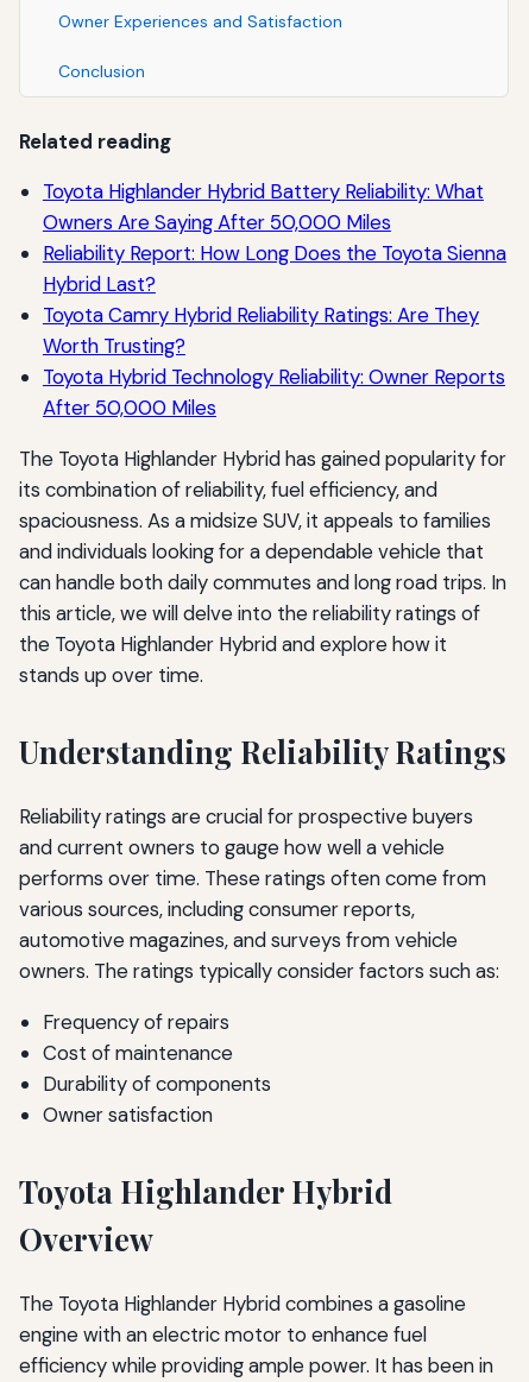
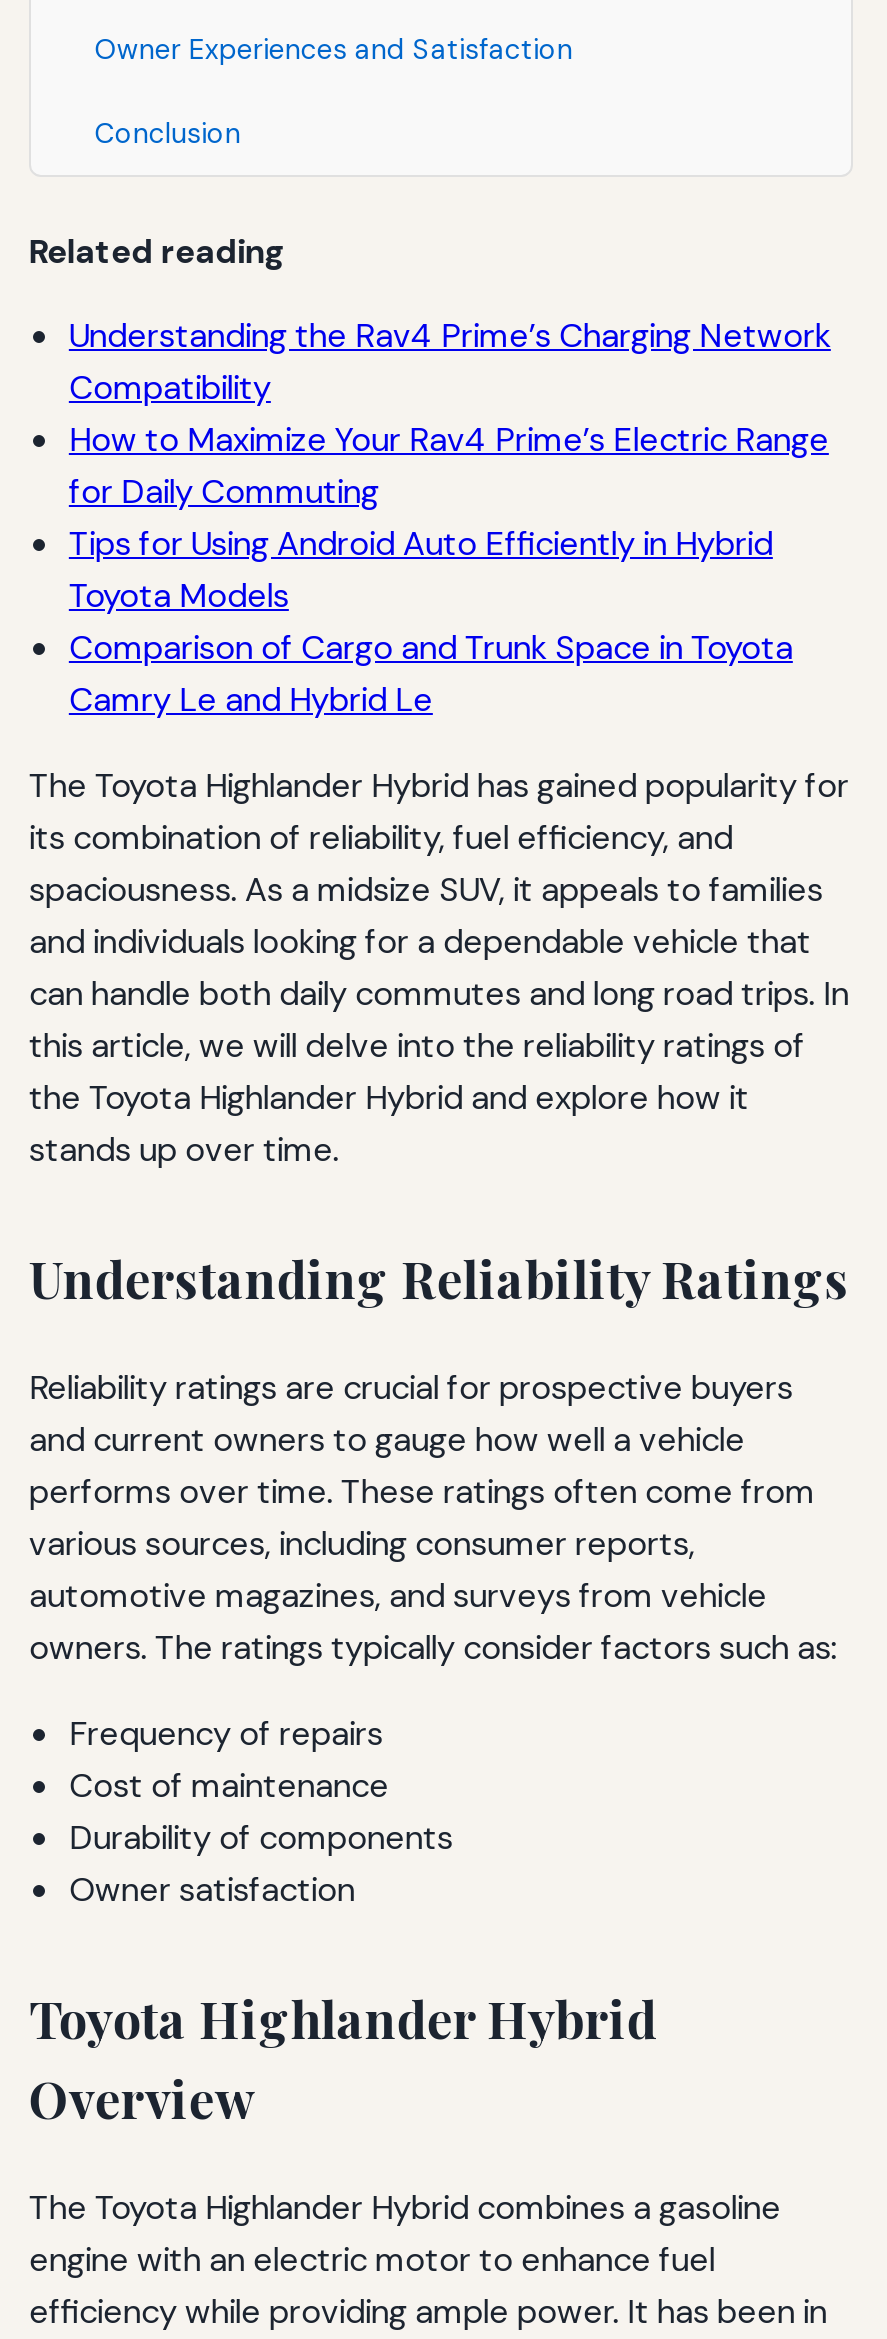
- Toyota Highlander Hybrid Battery Reliability: What
- Owners Are Saying After 50,000 Miles
- Reliability Report: How Long Does the Toyota Sienna
- Hybrid Last?
- Toyota Camry Hybrid Reliability Ratings: Are They
- Worth Trusting?
- Toyota Hybrid Technology Reliability: Owner Reports
- After 50,000 Miles
+ Understanding the Rav4 Prime’s Charging Network
+ Compatibility
+ How to Maximize Your Rav4 Prime’s Electric Range
+ for Daily Commuting
+ Tips for Using Android Auto Efficiently in Hybrid
+ Toyota Models
+ Comparison of Cargo and Trunk Space in Toyota
+ Camry Le and Hybrid Le
